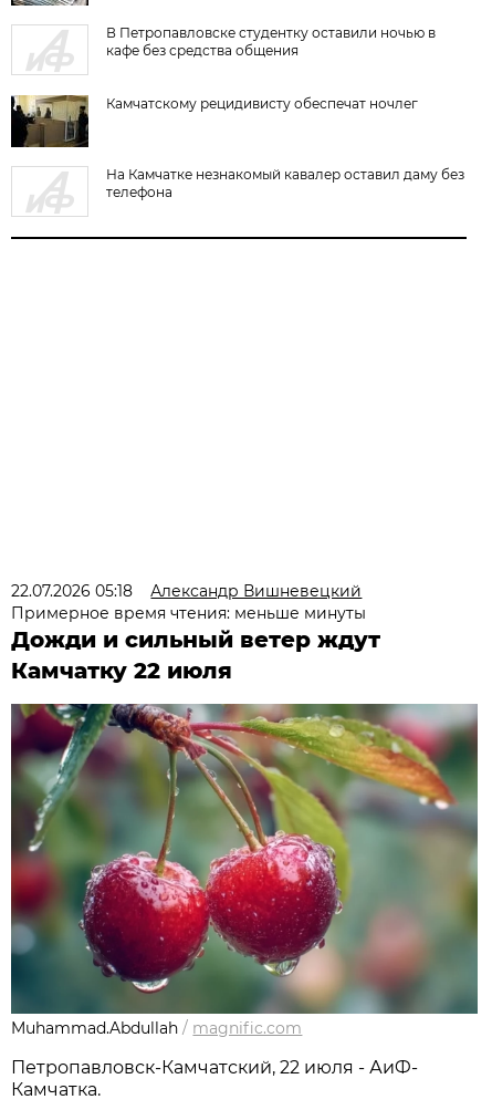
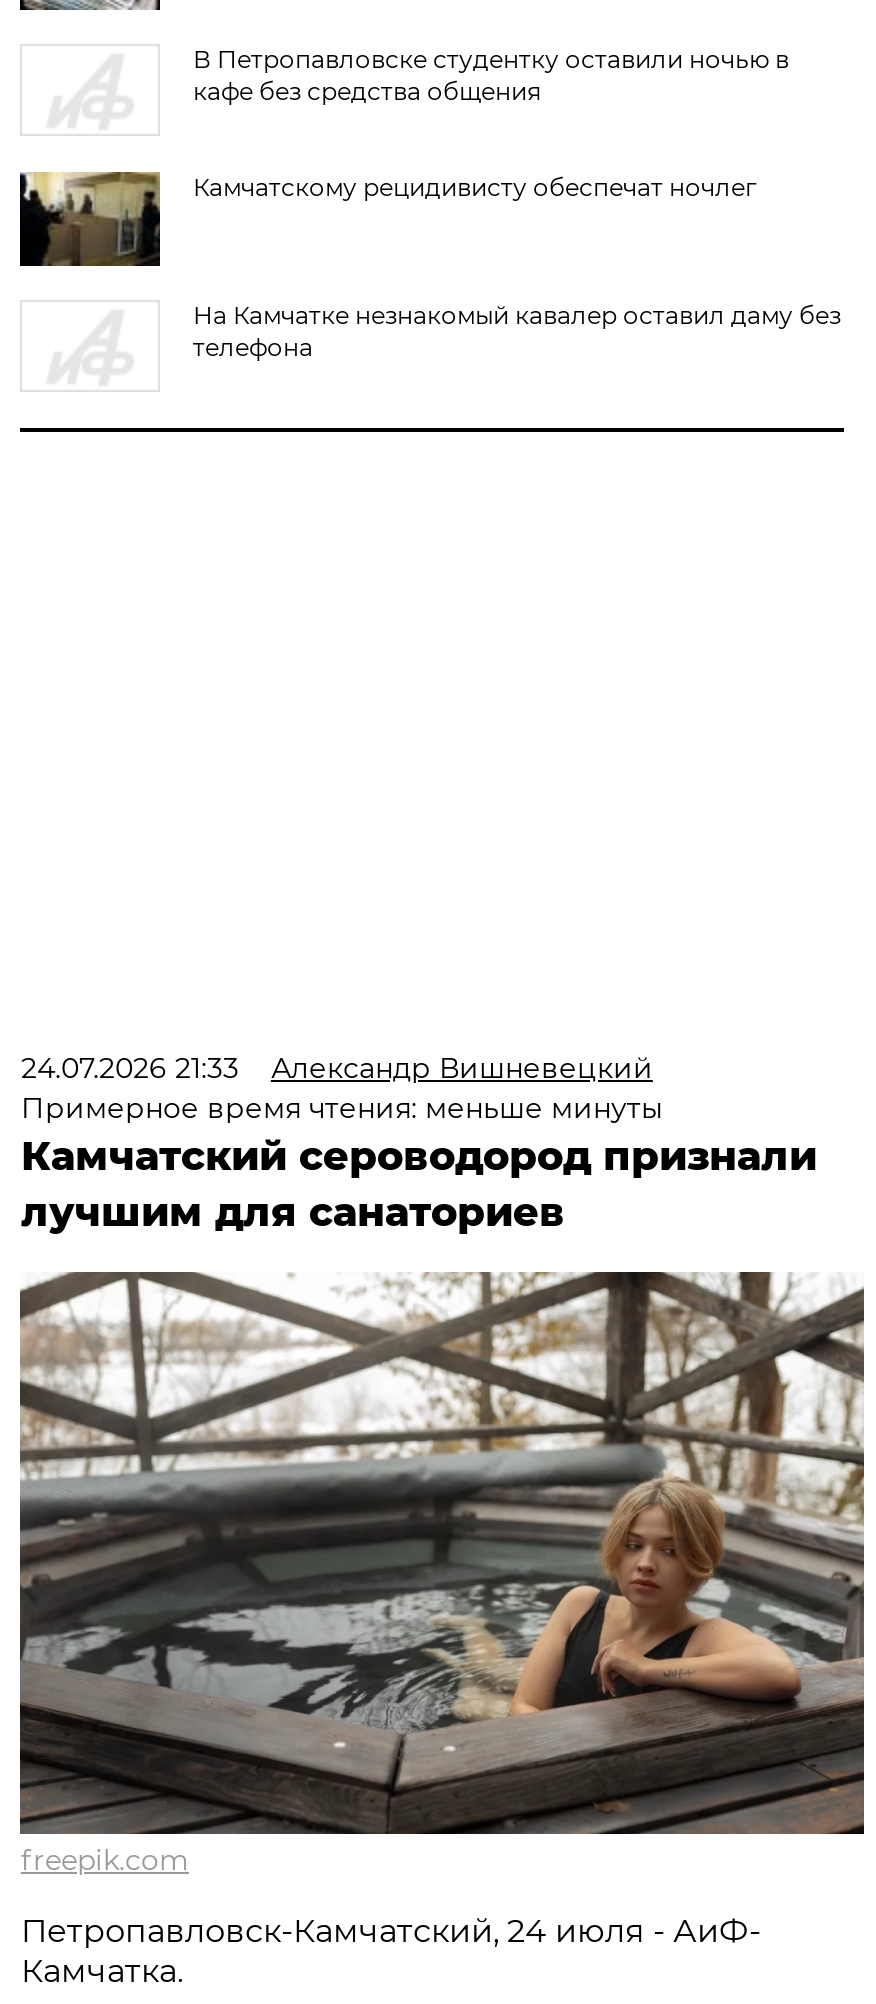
- 22.07.2026 05:18 Александр Вишневецкий
+ 24.07.2026 21:33 Александр Вишневецкий

- Дожди и сильный ветер ждут
- Камчатку 22 июля
+ Камчатский сероводород признали
+ лучшим для санаториев

- [image]
- Muhammad.Abdullah / magnific.com
+ [image]
+ freepik.com

- Петропавловск-Камчатский, 22 июля - АиФ-
+ Петропавловск-Камчатский, 24 июля - АиФ-
